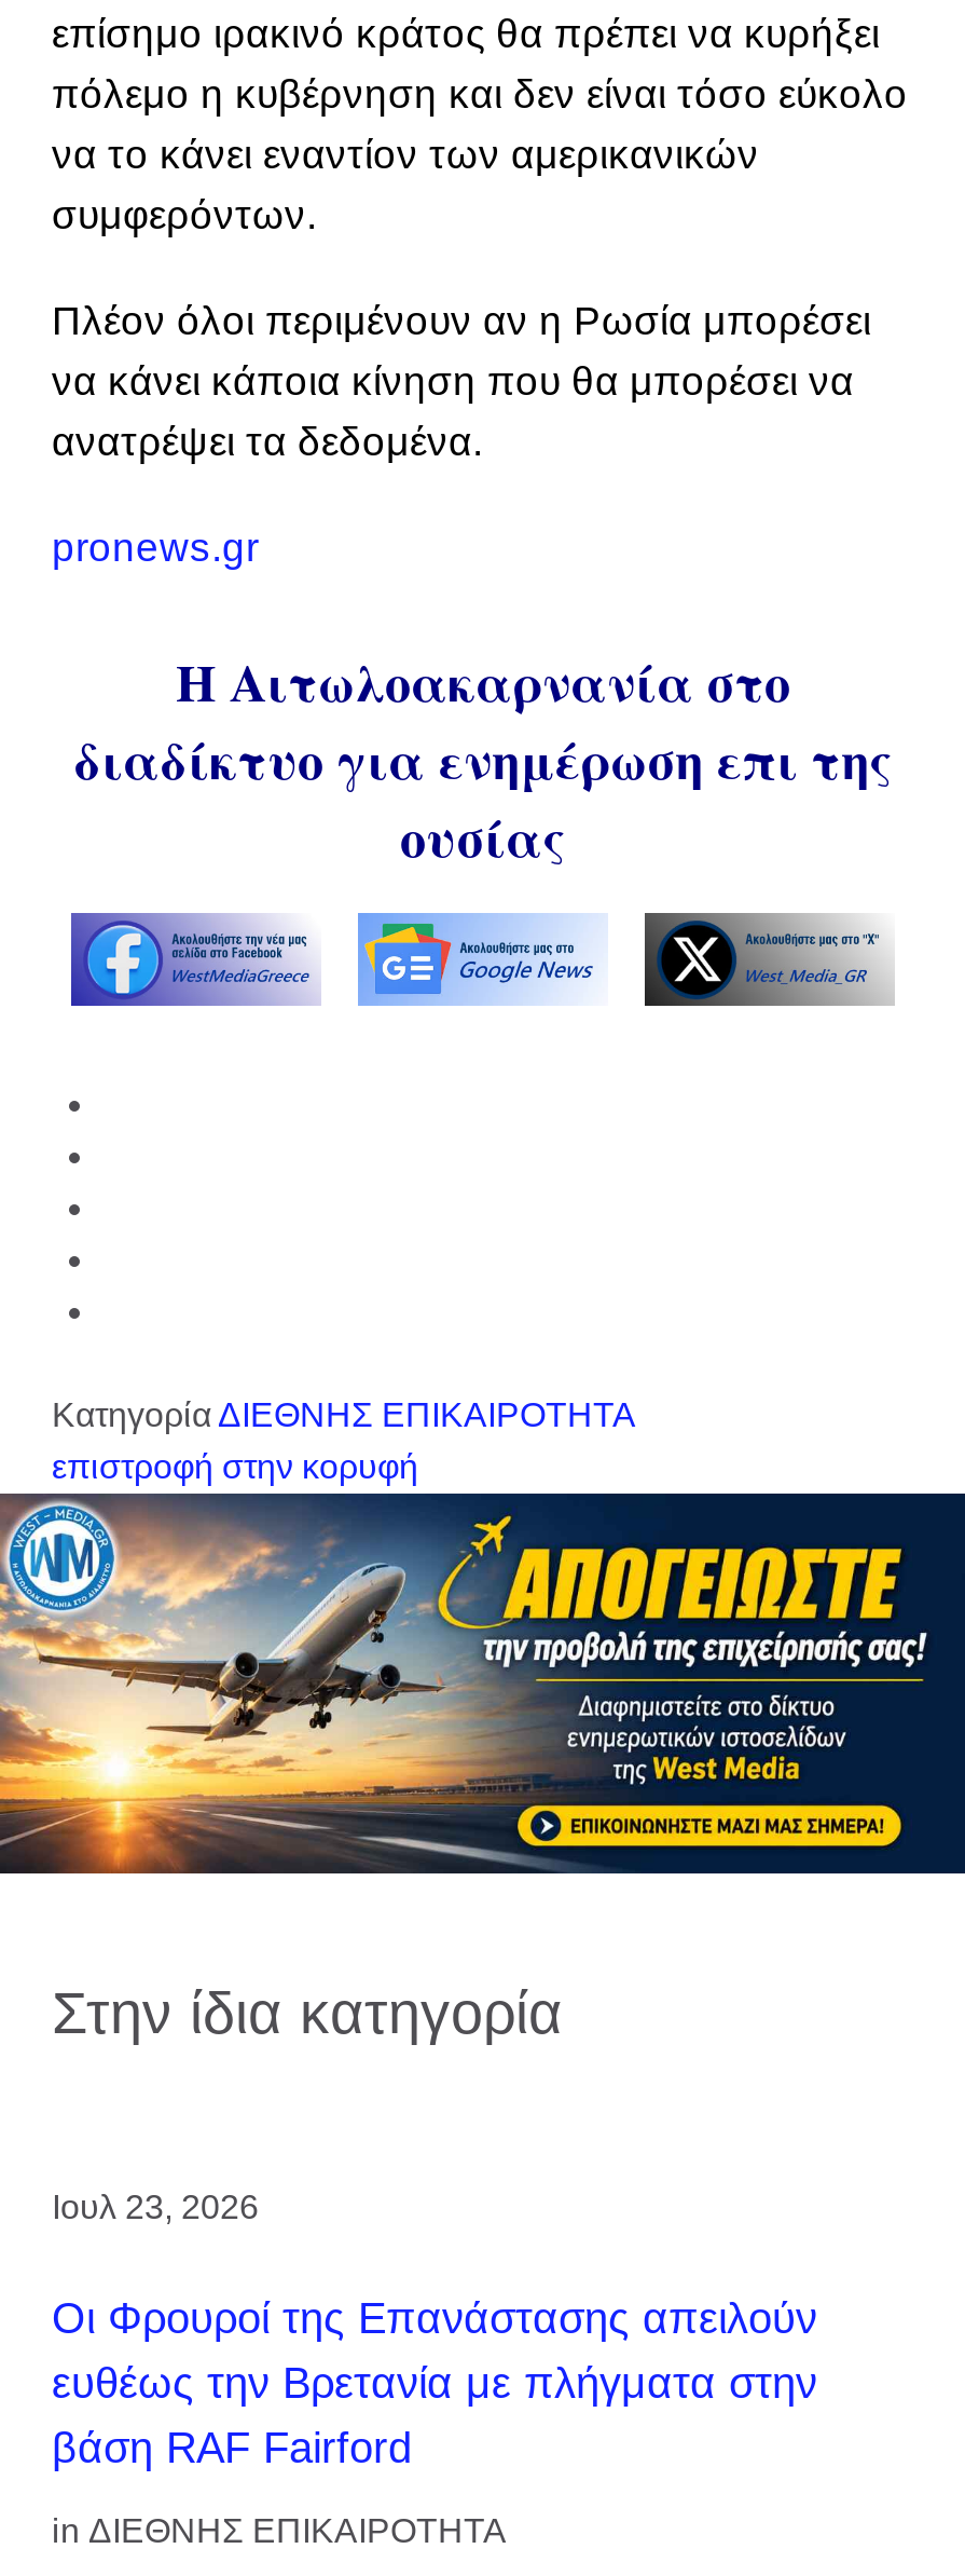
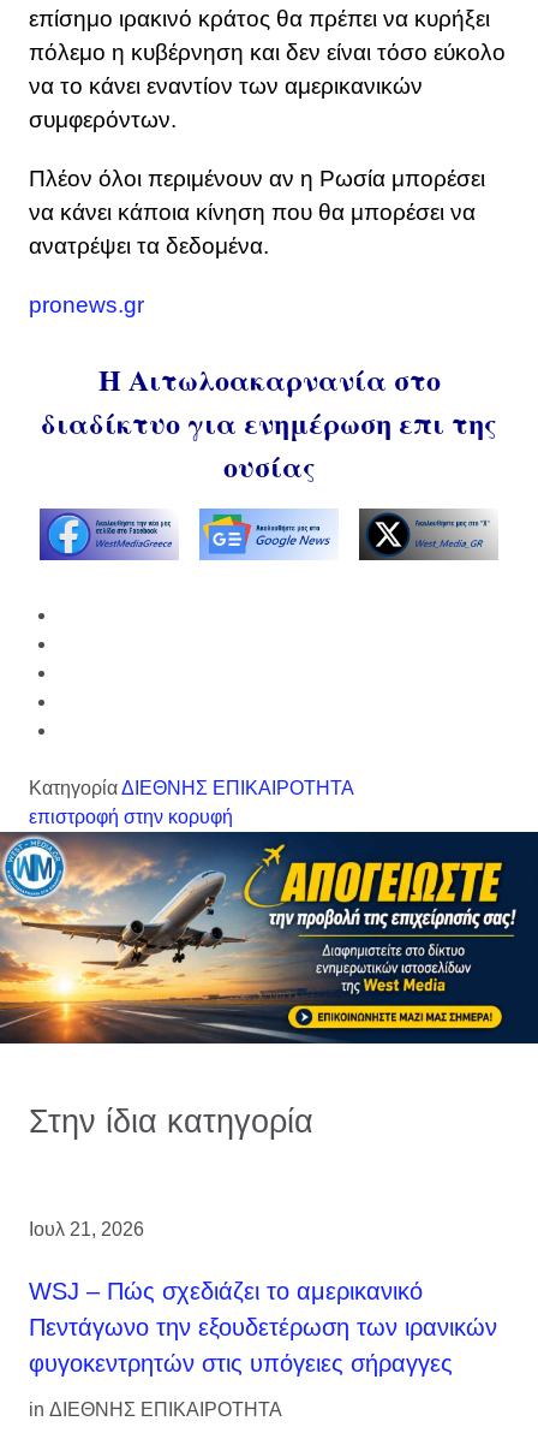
- Ιουλ 23, 2026
+ Ιουλ 21, 2026

- Οι Φρουροί της Επανάστασης απειλούν
- ευθέως την Βρετανία με πλήγματα στην
- βάση RAF Fairford
+ WSJ – Πώς σχεδιάζει το αμερικανικό
+ Πεντάγωνο την εξουδετέρωση των ιρανικών
+ φυγοκεντρητών στις υπόγειες σήραγγες
